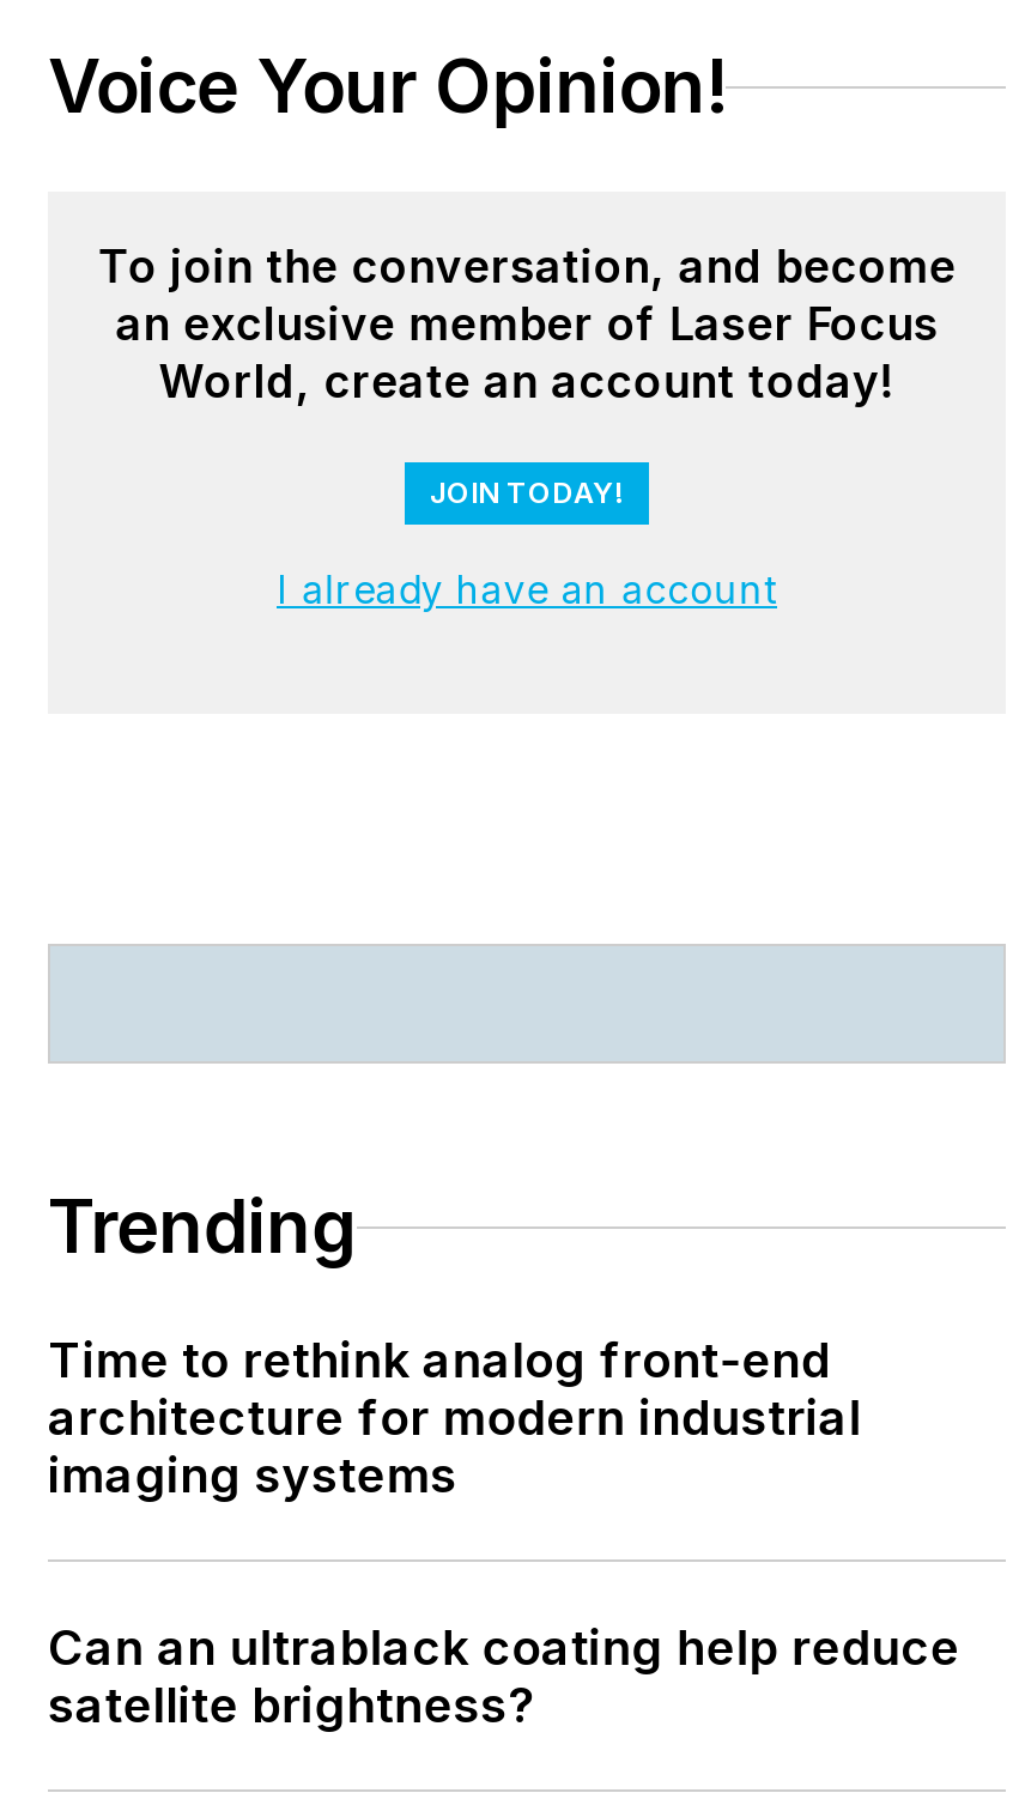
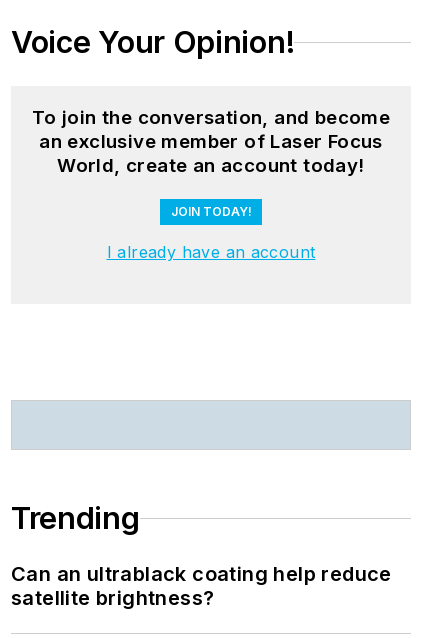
- Time to rethink analog front-end
- architecture for modern industrial
- imaging systems
